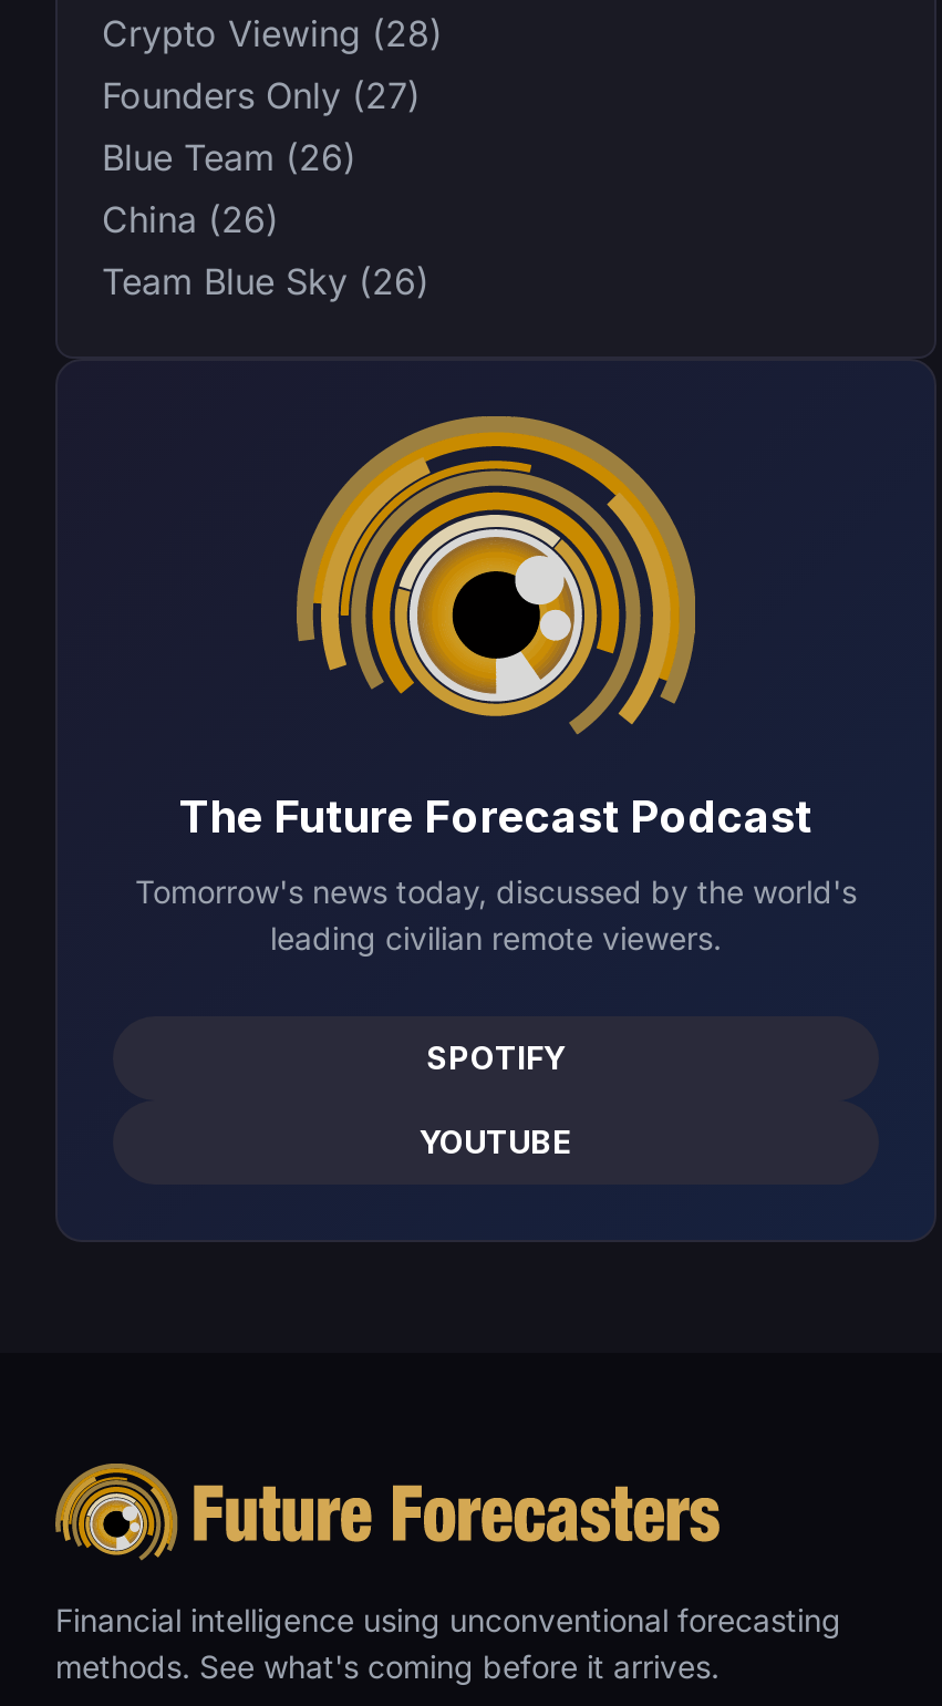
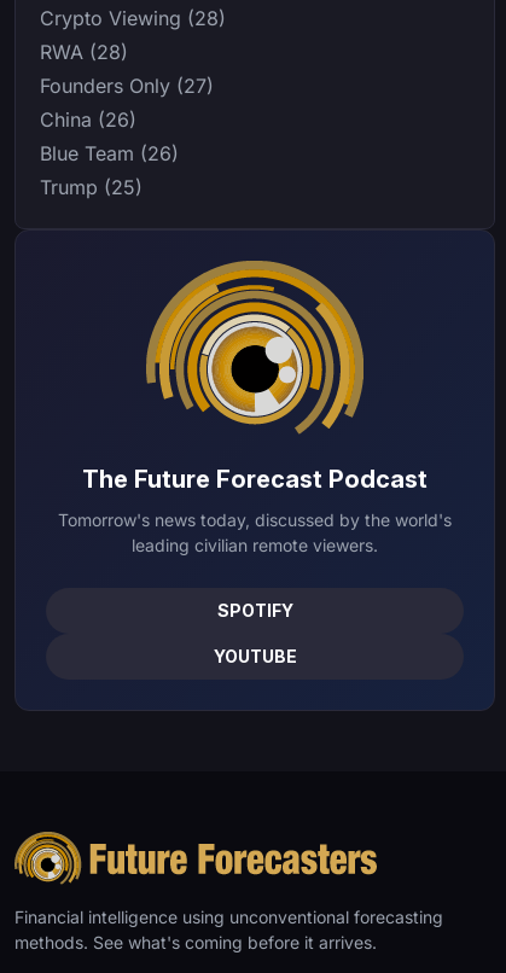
+ RWA (28)

- Blue Team (26)

- Team Blue Sky (26)
+ Blue Team (26)
+ Trump (25)
